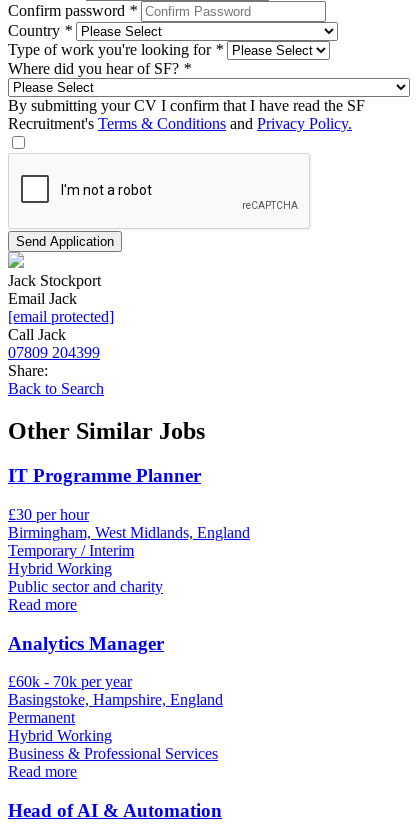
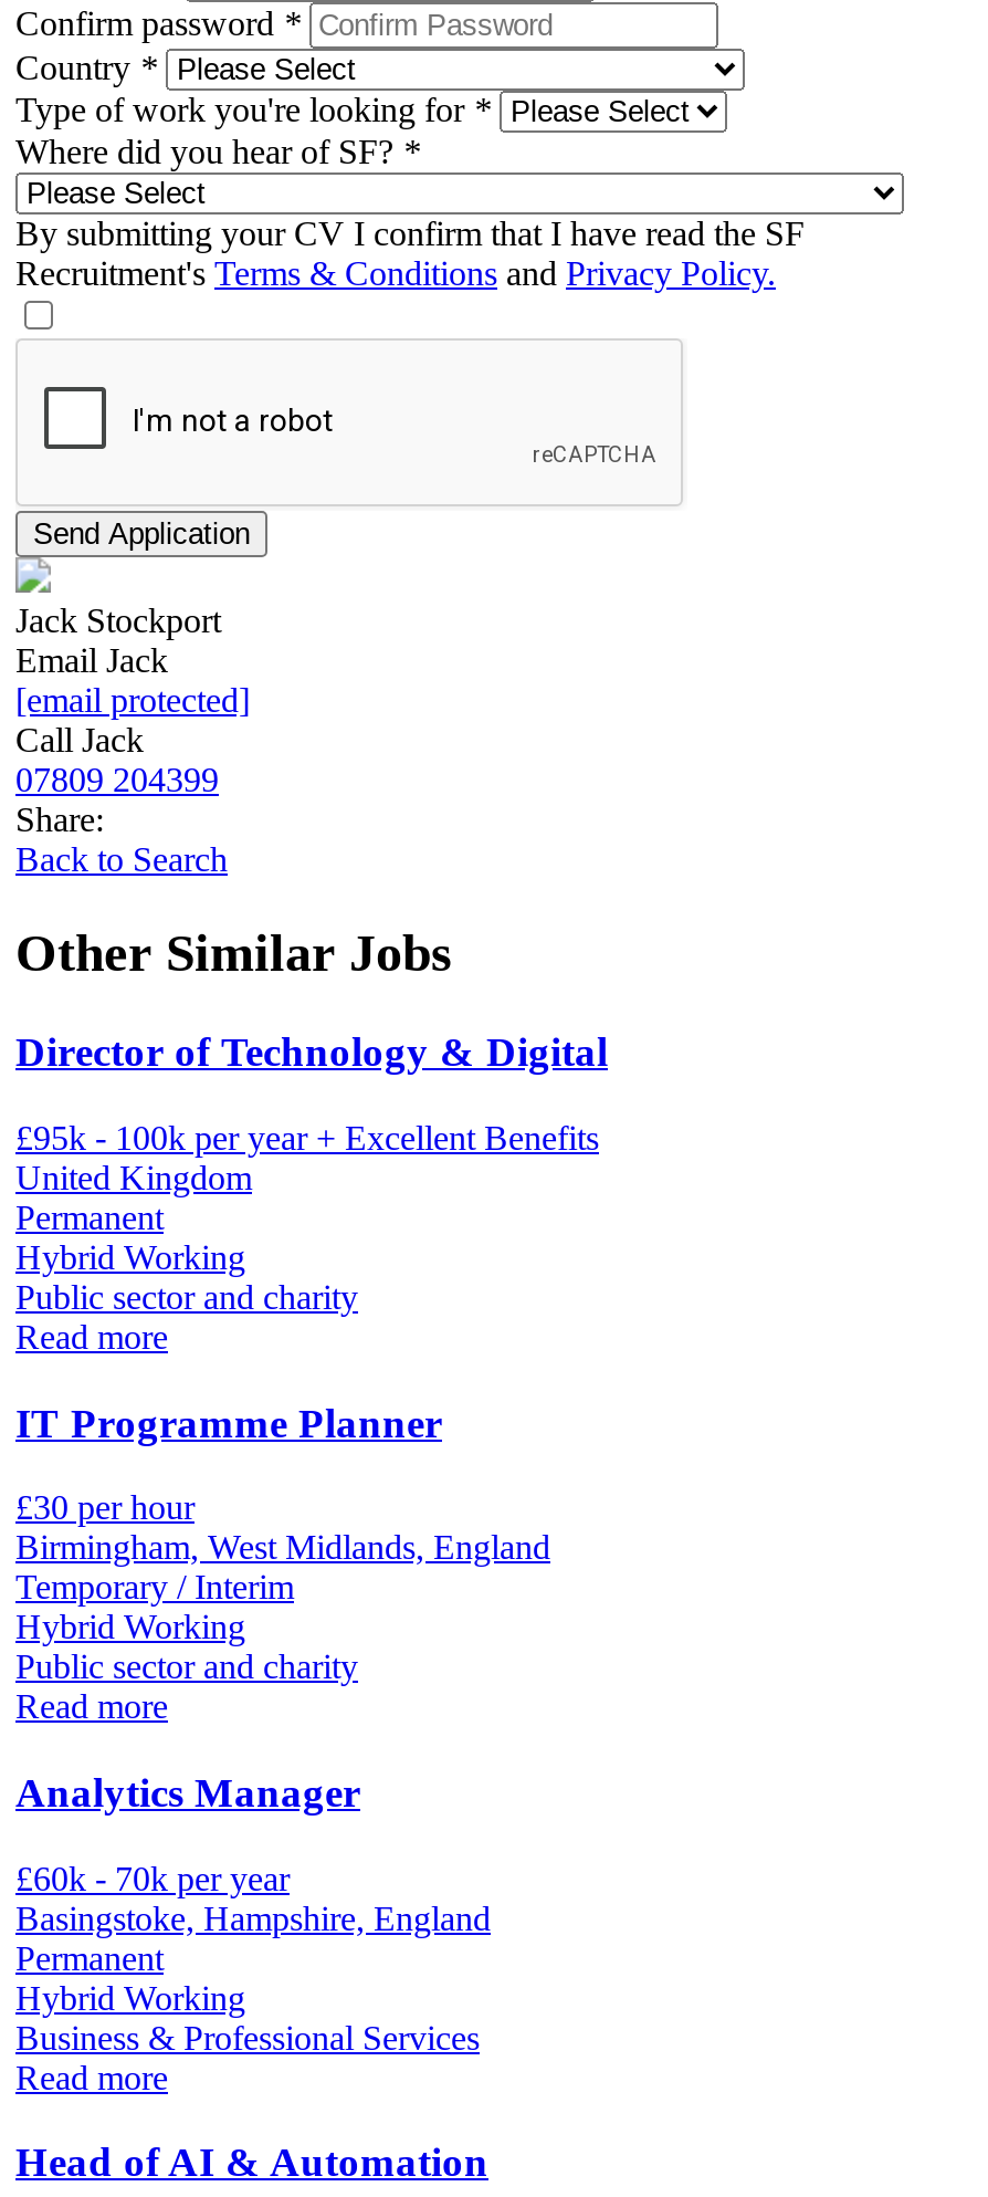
+ Director of Technology & Digital
+ £95k - 100k per year + Excellent Benefits
+ United Kingdom
+ Permanent
+ Hybrid Working
+ Public sector and charity
+ Read more
